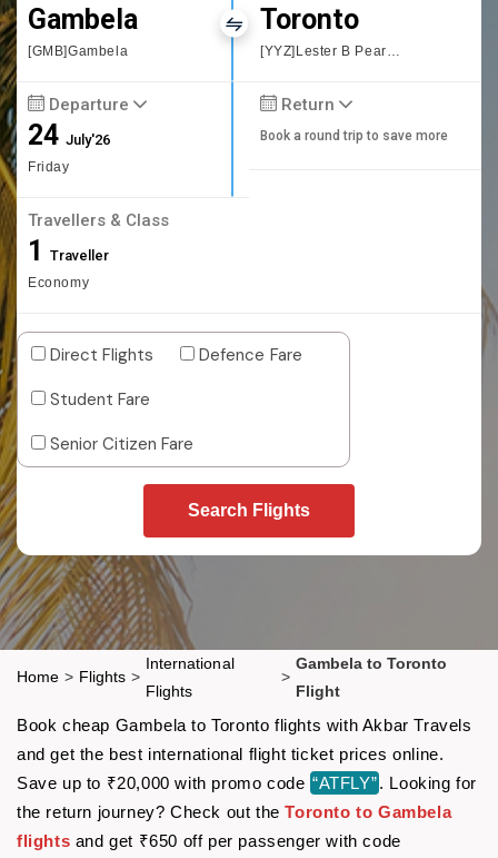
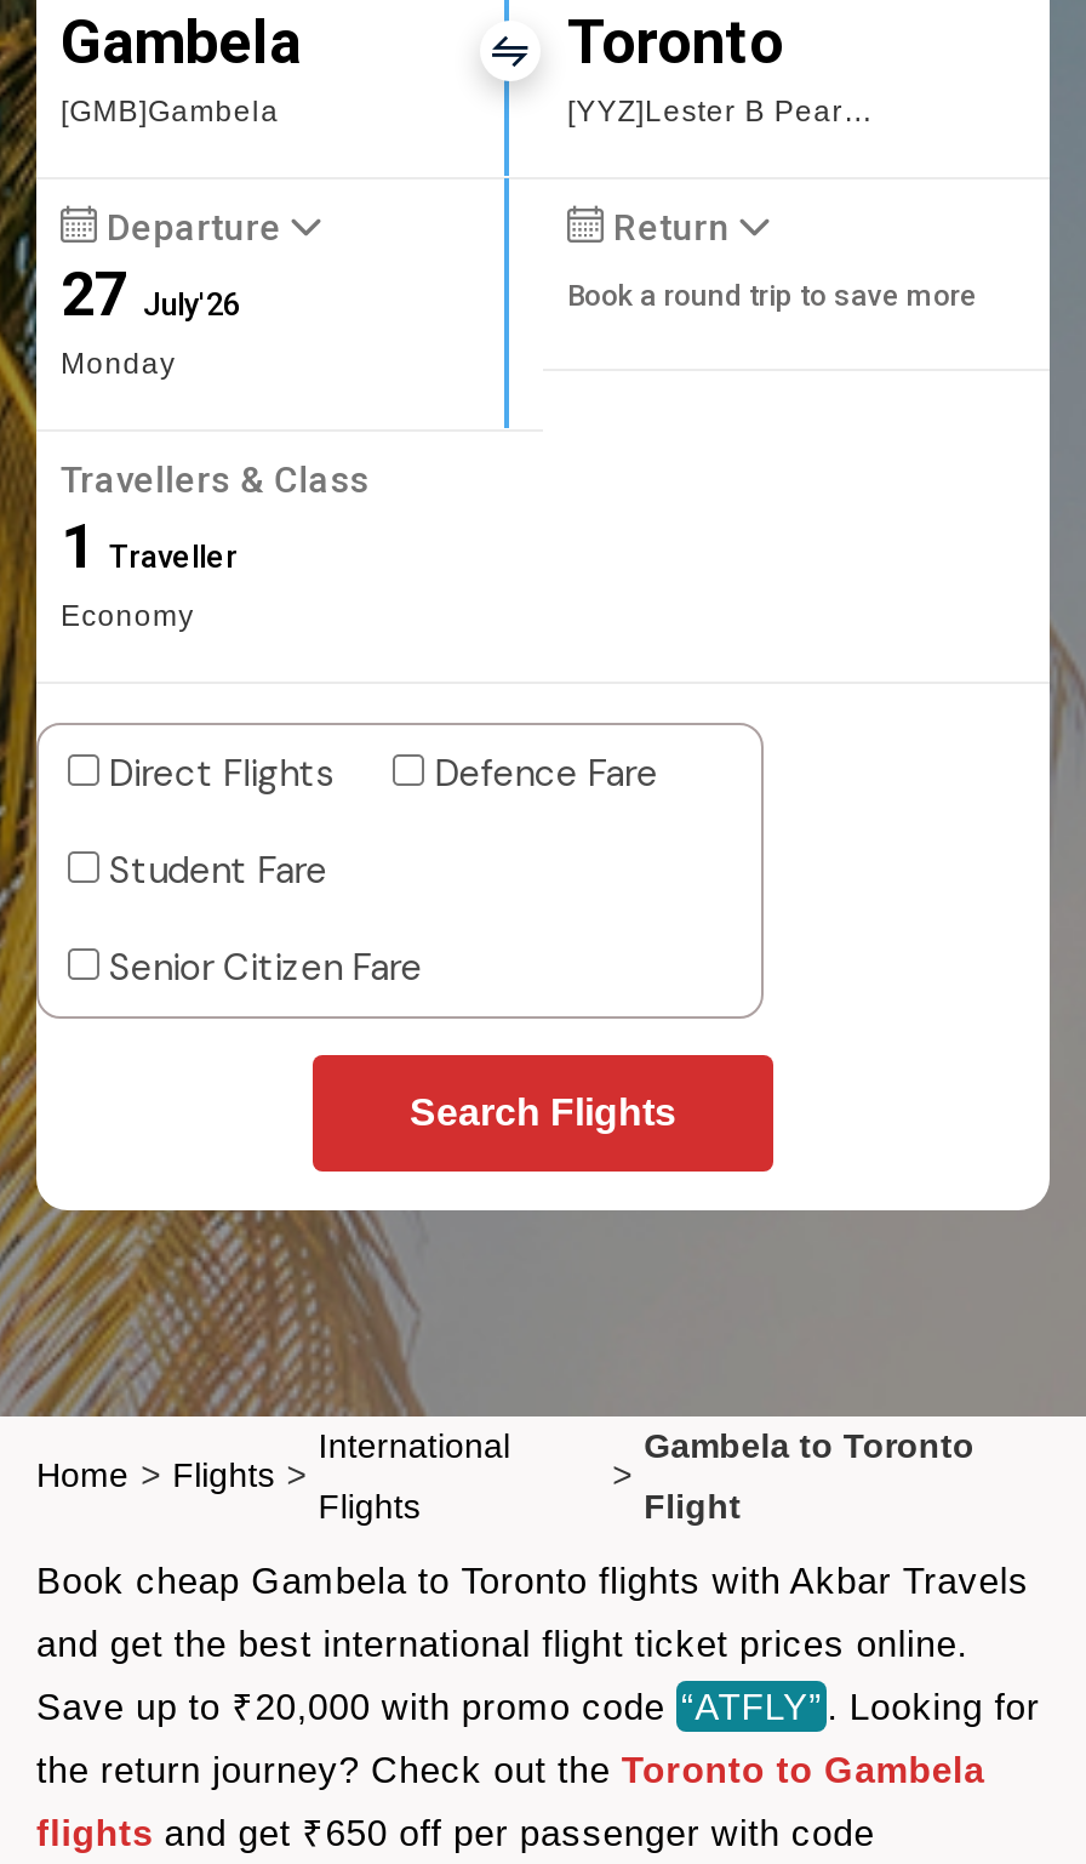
- 24 July'26
- Friday
+ 27 July'26
+ Monday
